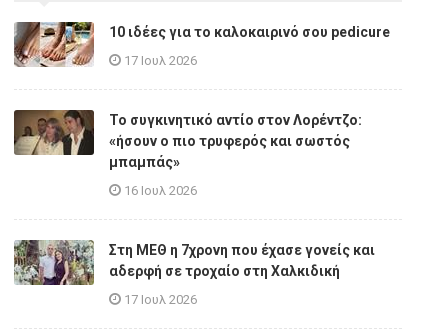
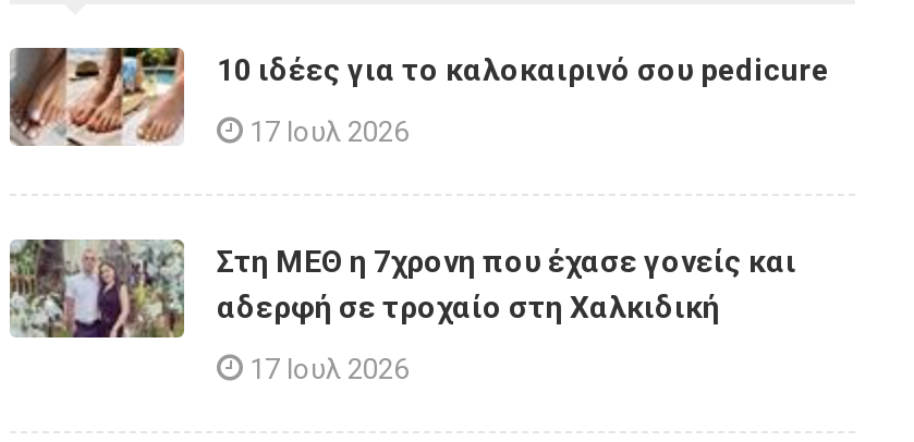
- [image]
- Το συγκινητικό αντίο στον Λορέντζο:
- «ήσουν ο πιο τρυφερός και σωστός
- μπαμπάς»
- 16 Ιουλ 2026
